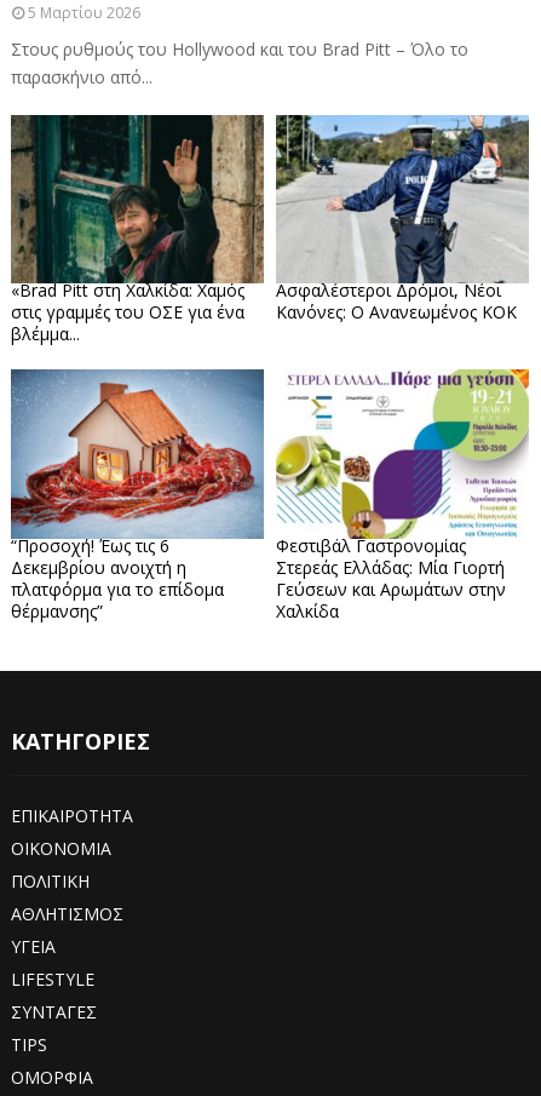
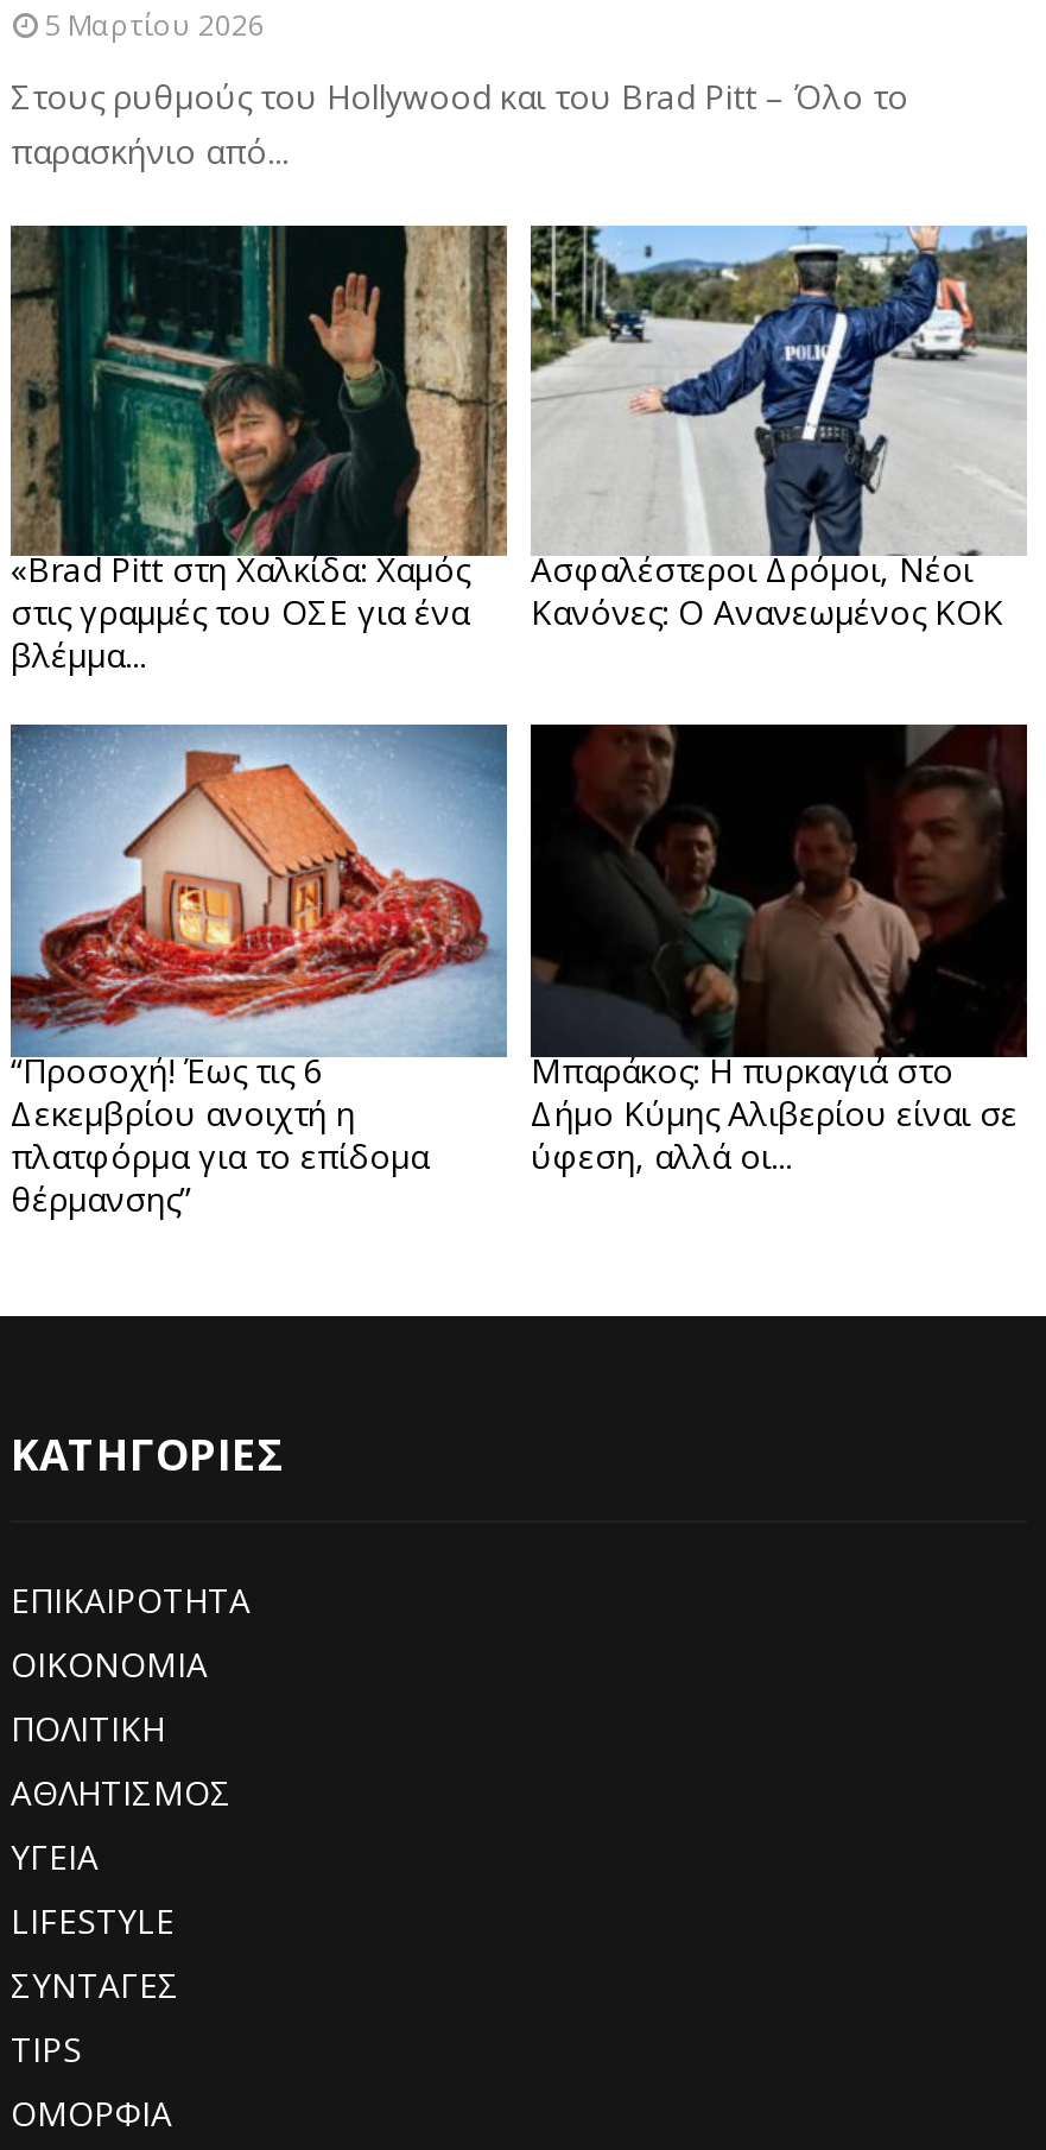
- [image]
- Φεστιβάλ Γαστρονομίας
- Στερεάς Ελλάδας: Μία Γιορτή
- Γεύσεων και Αρωμάτων στην
- Χαλκίδα
+ [image]
+ Μπαράκος: Η πυρκαγιά στο
+ Δήμο Κύμης Αλιβερίου είναι σε
+ ύφεση, αλλά οι...
